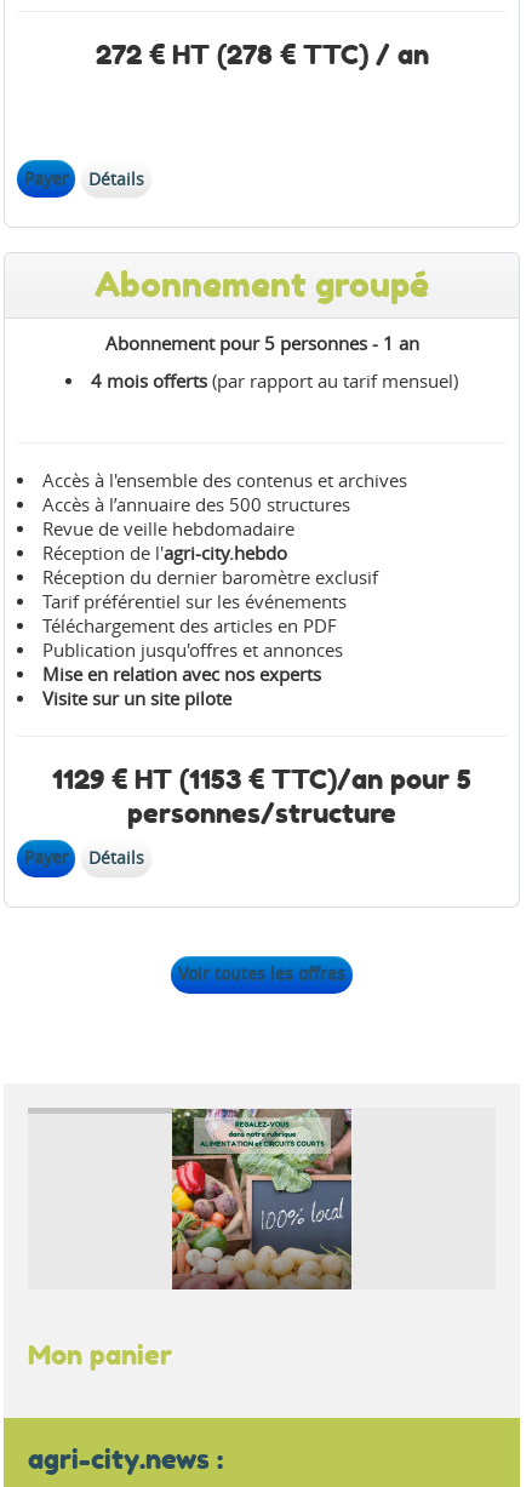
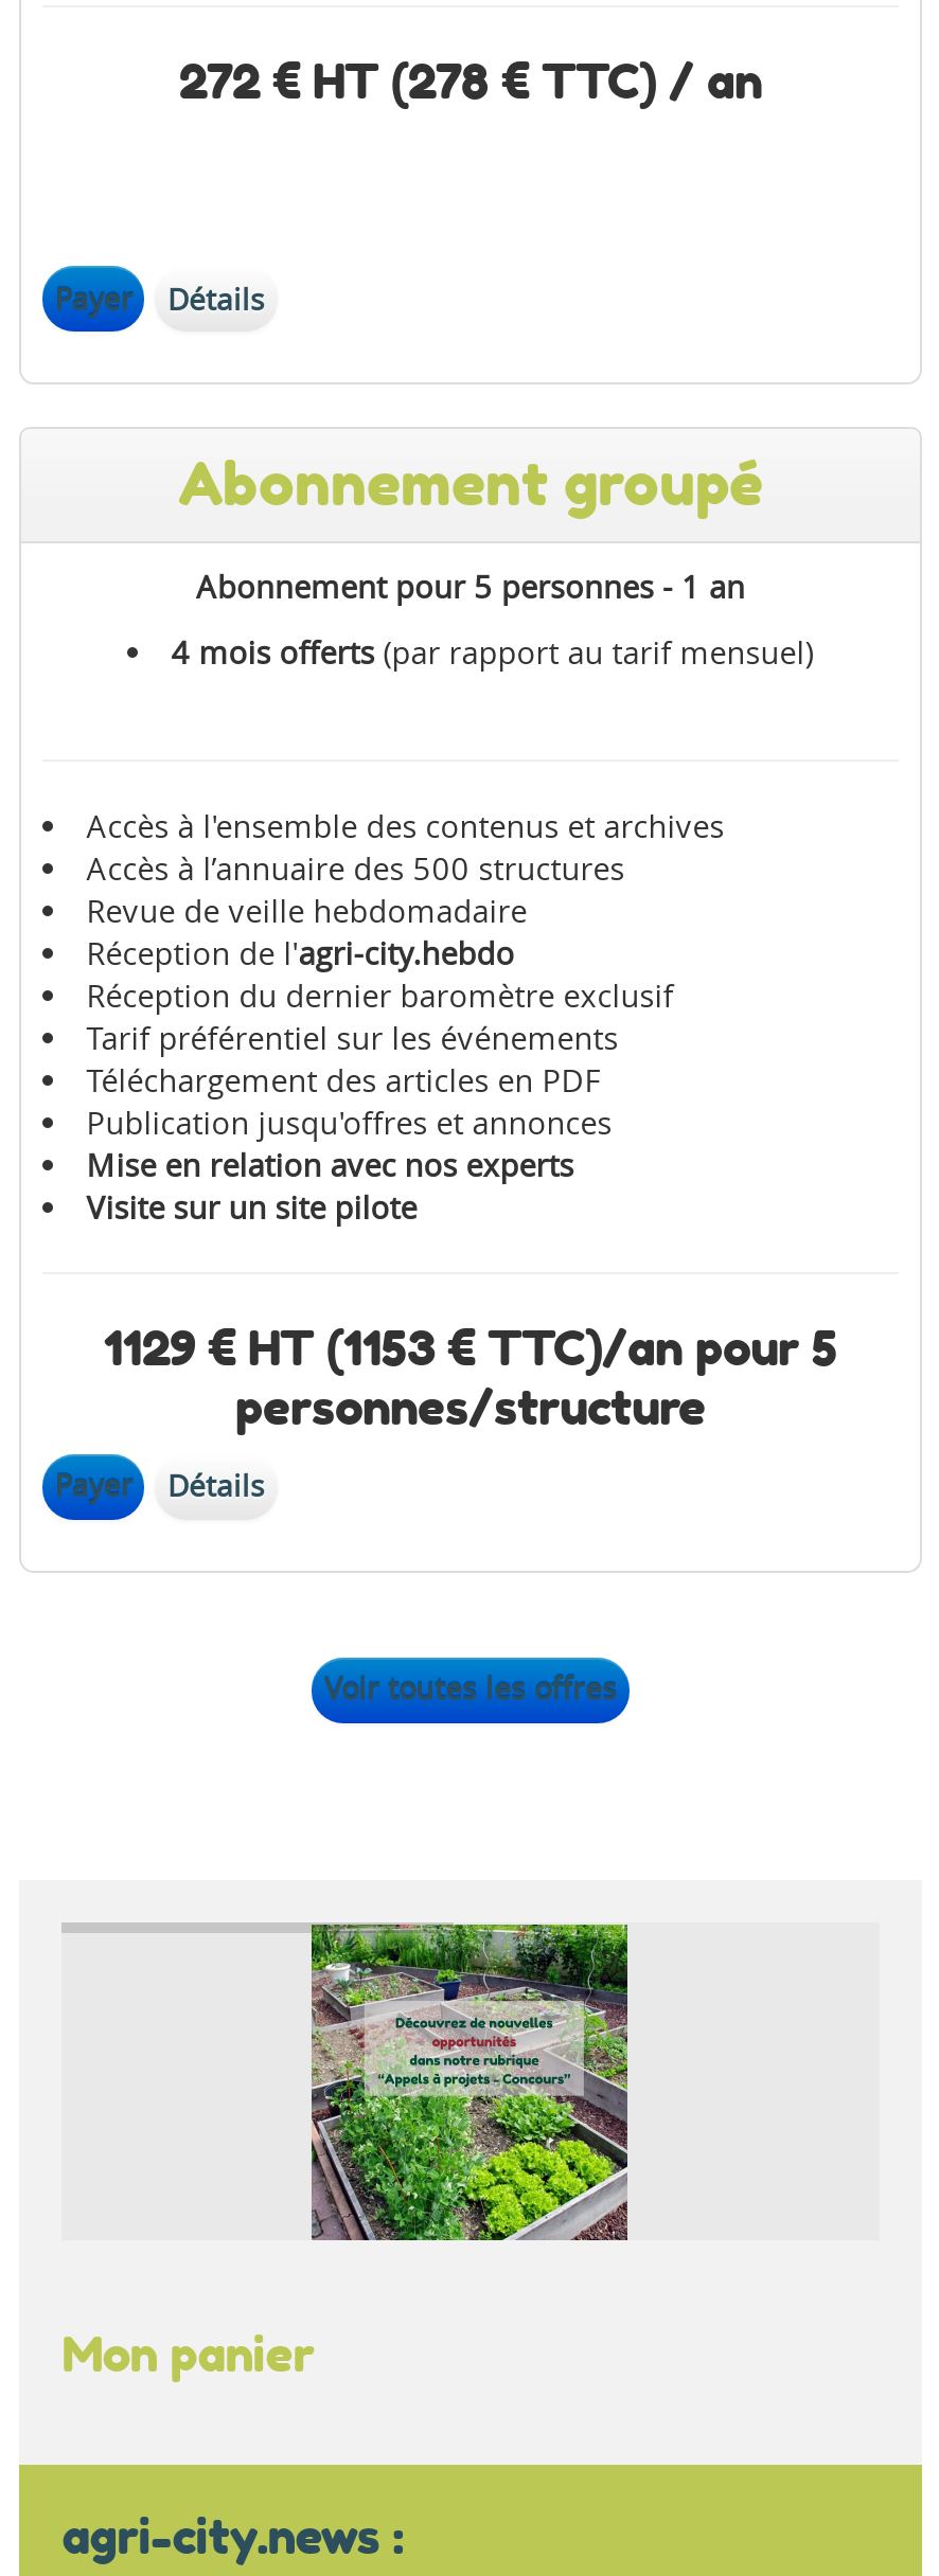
- [image]
+ [image]
